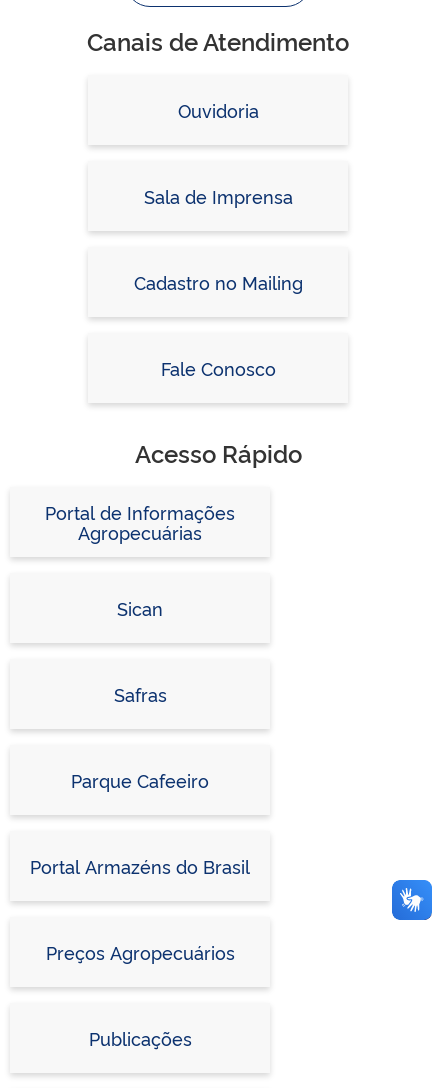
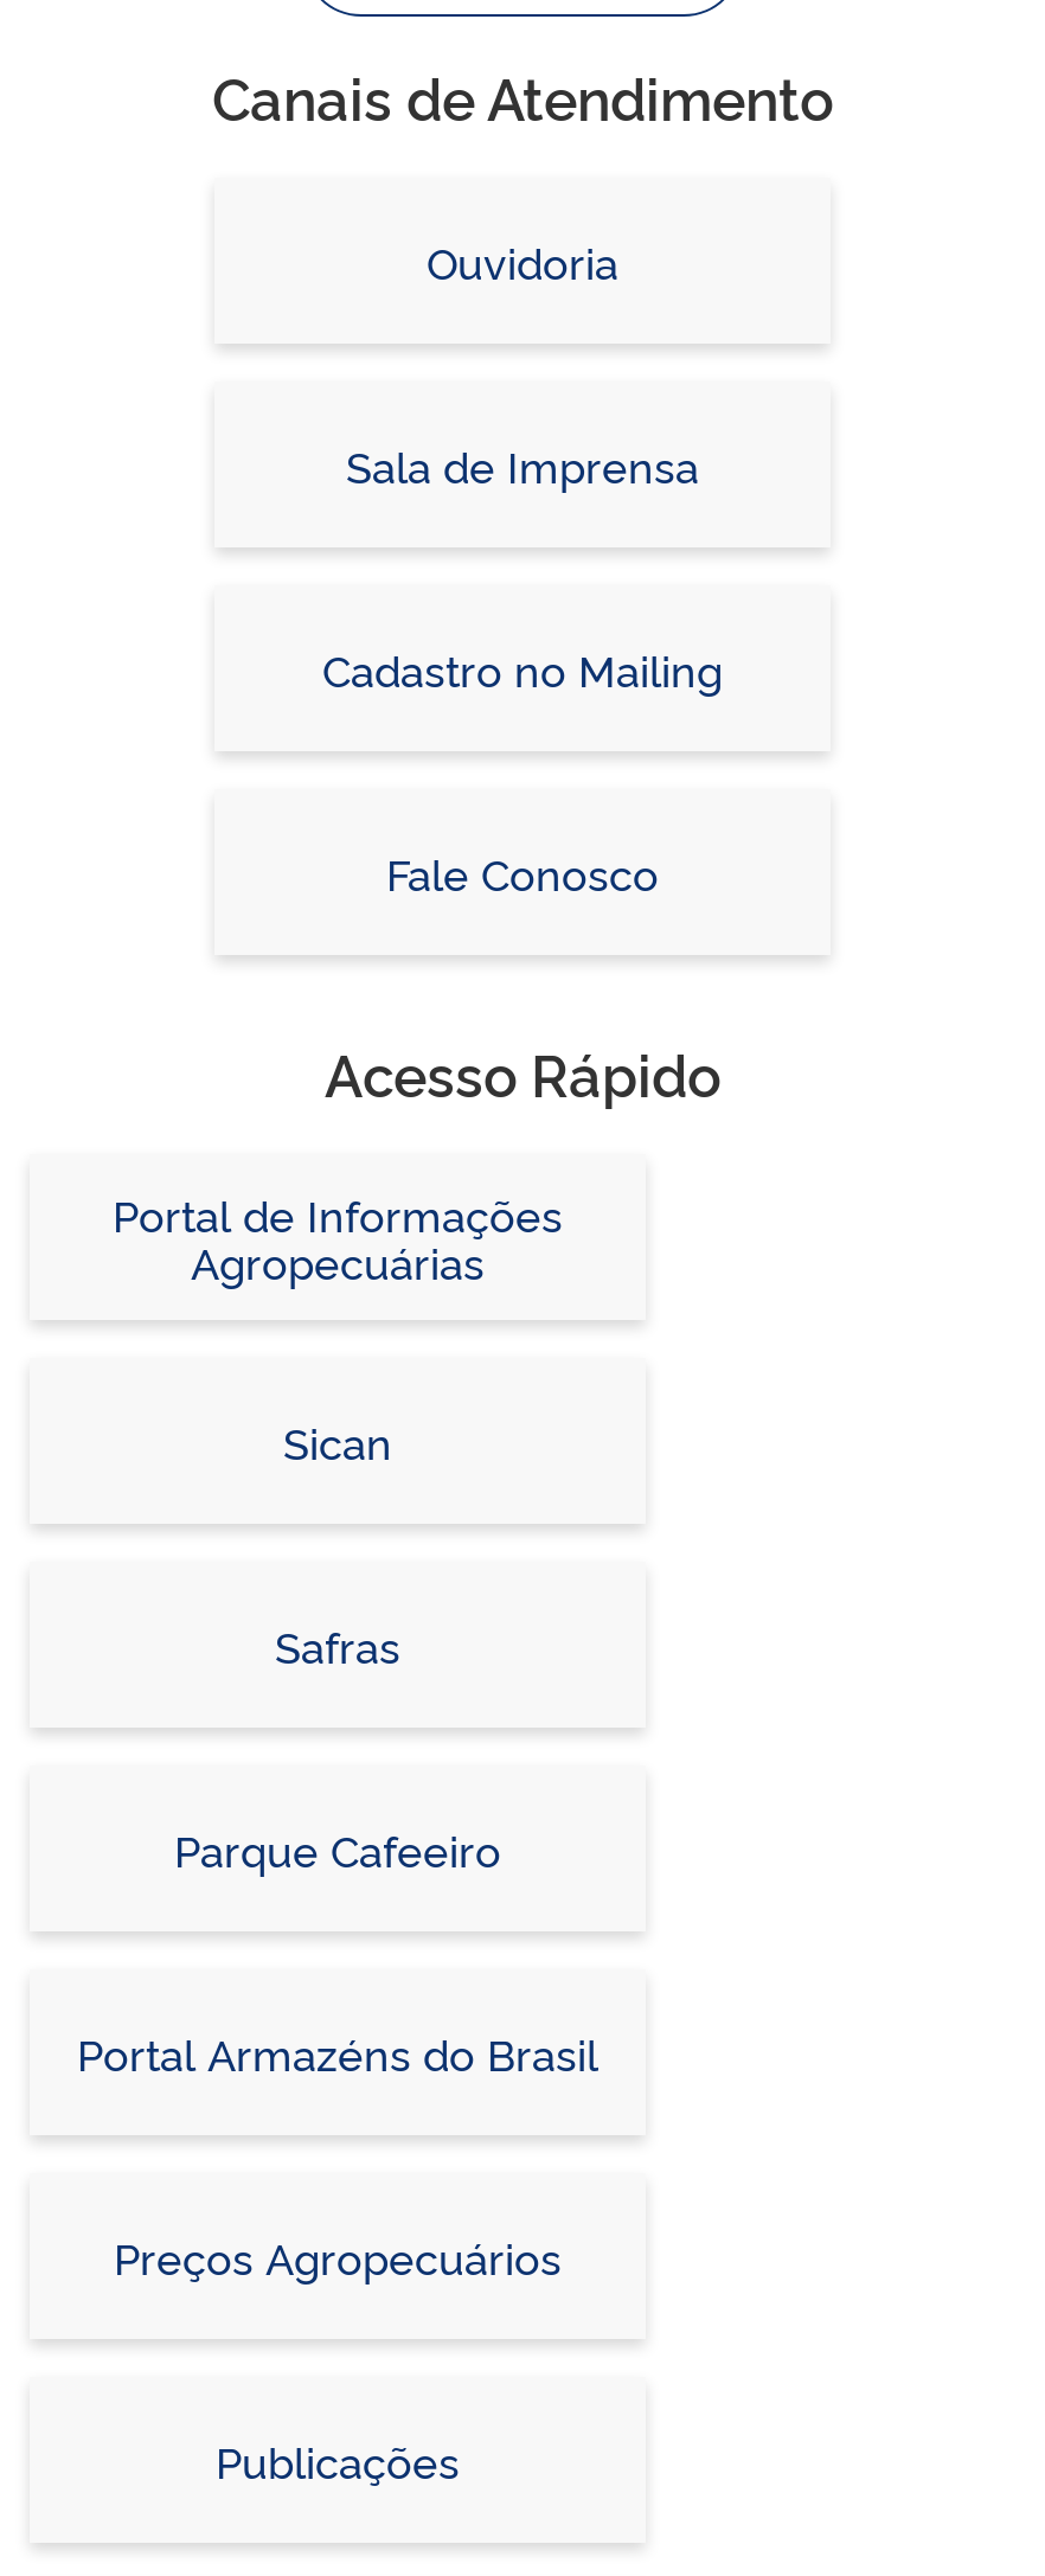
- [image]
